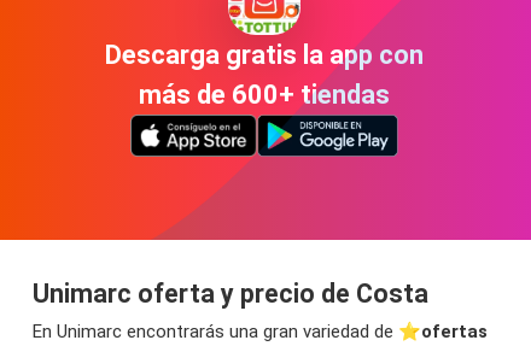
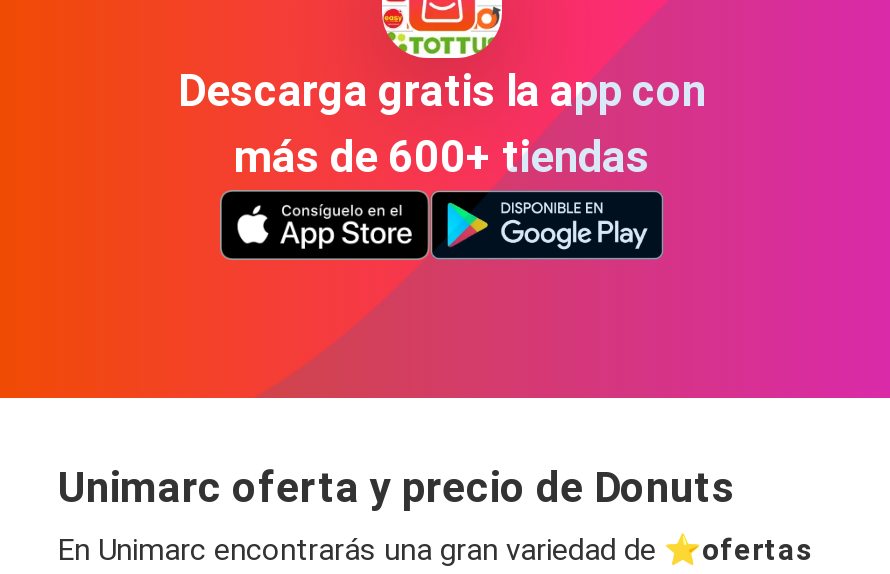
- Unimarc oferta y precio de Costa
+ Unimarc oferta y precio de Donuts
